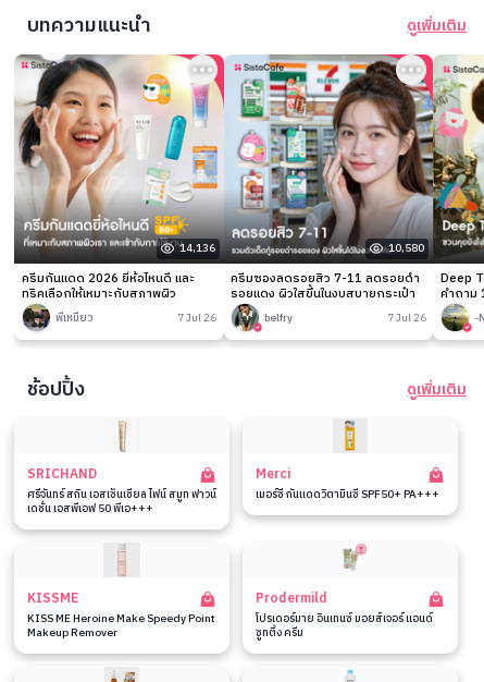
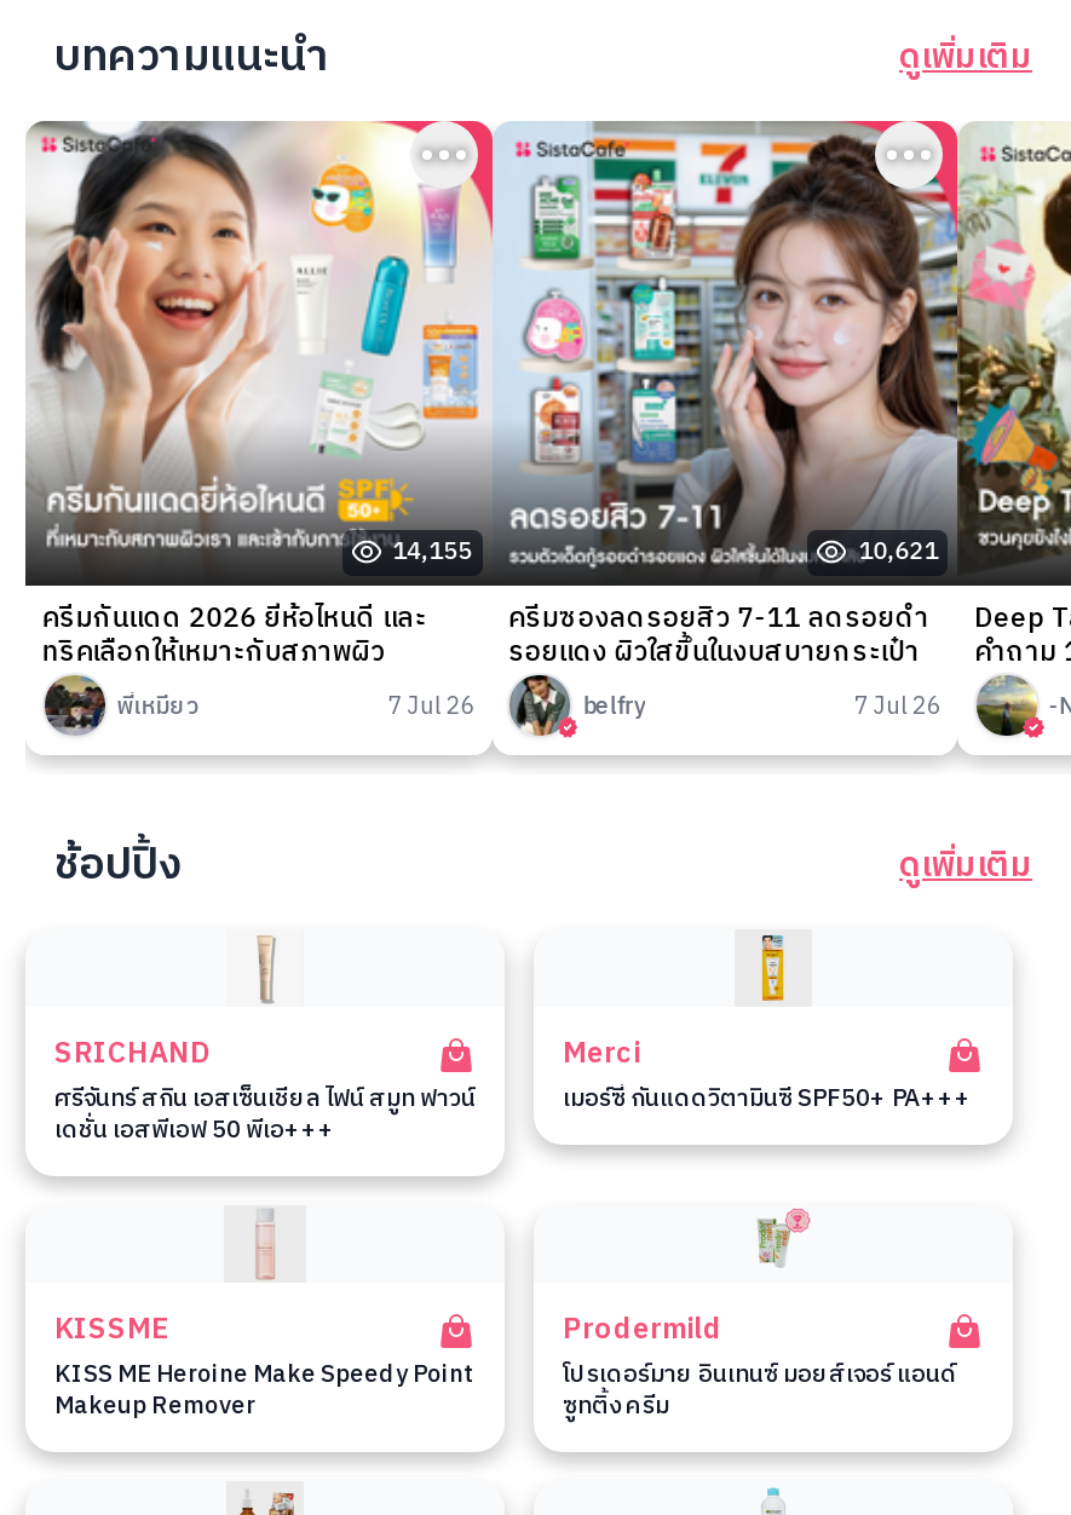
- 14,136
+ 14,155

- 10,580
+ 10,621
